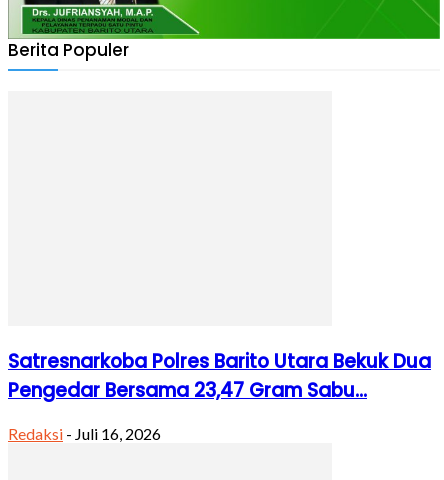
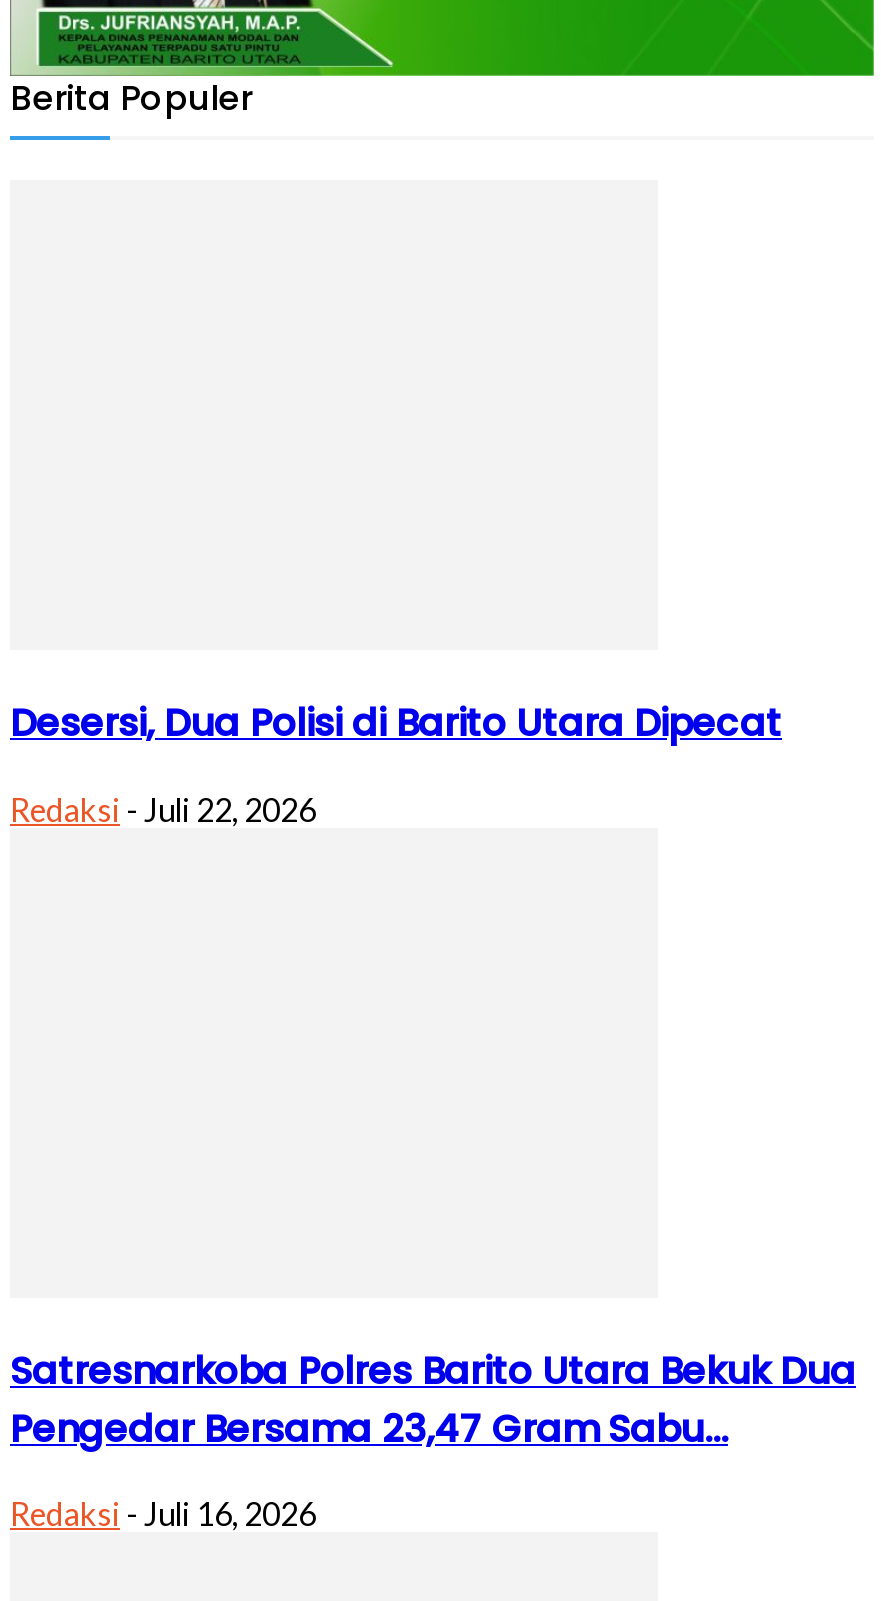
+ Desersi, Dua Polisi di Barito Utara Dipecat
+ Redaksi - Juli 22, 2026
